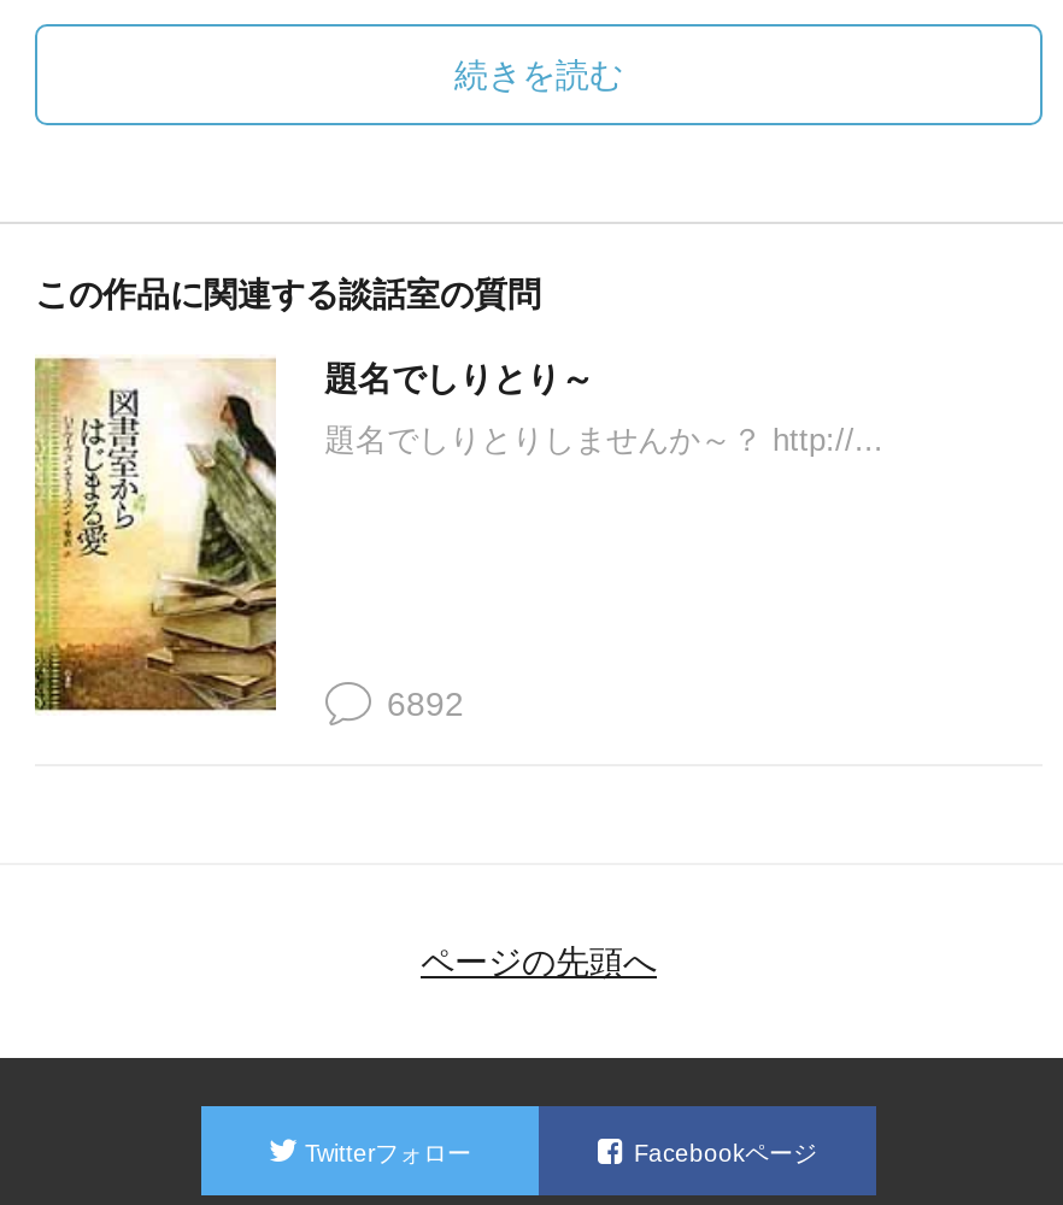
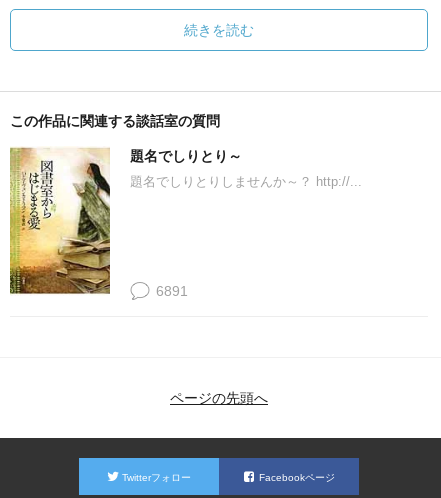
- 6892
+ 6891
